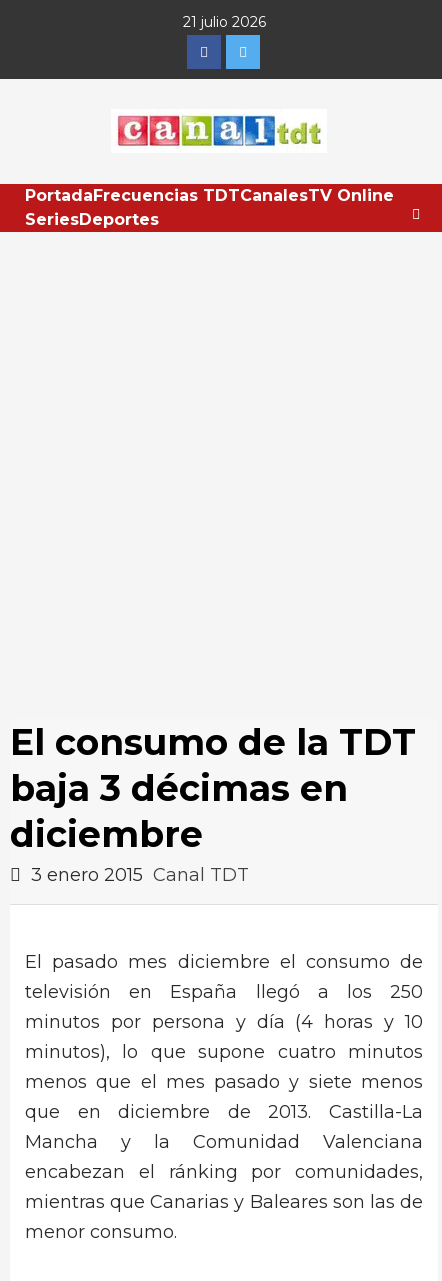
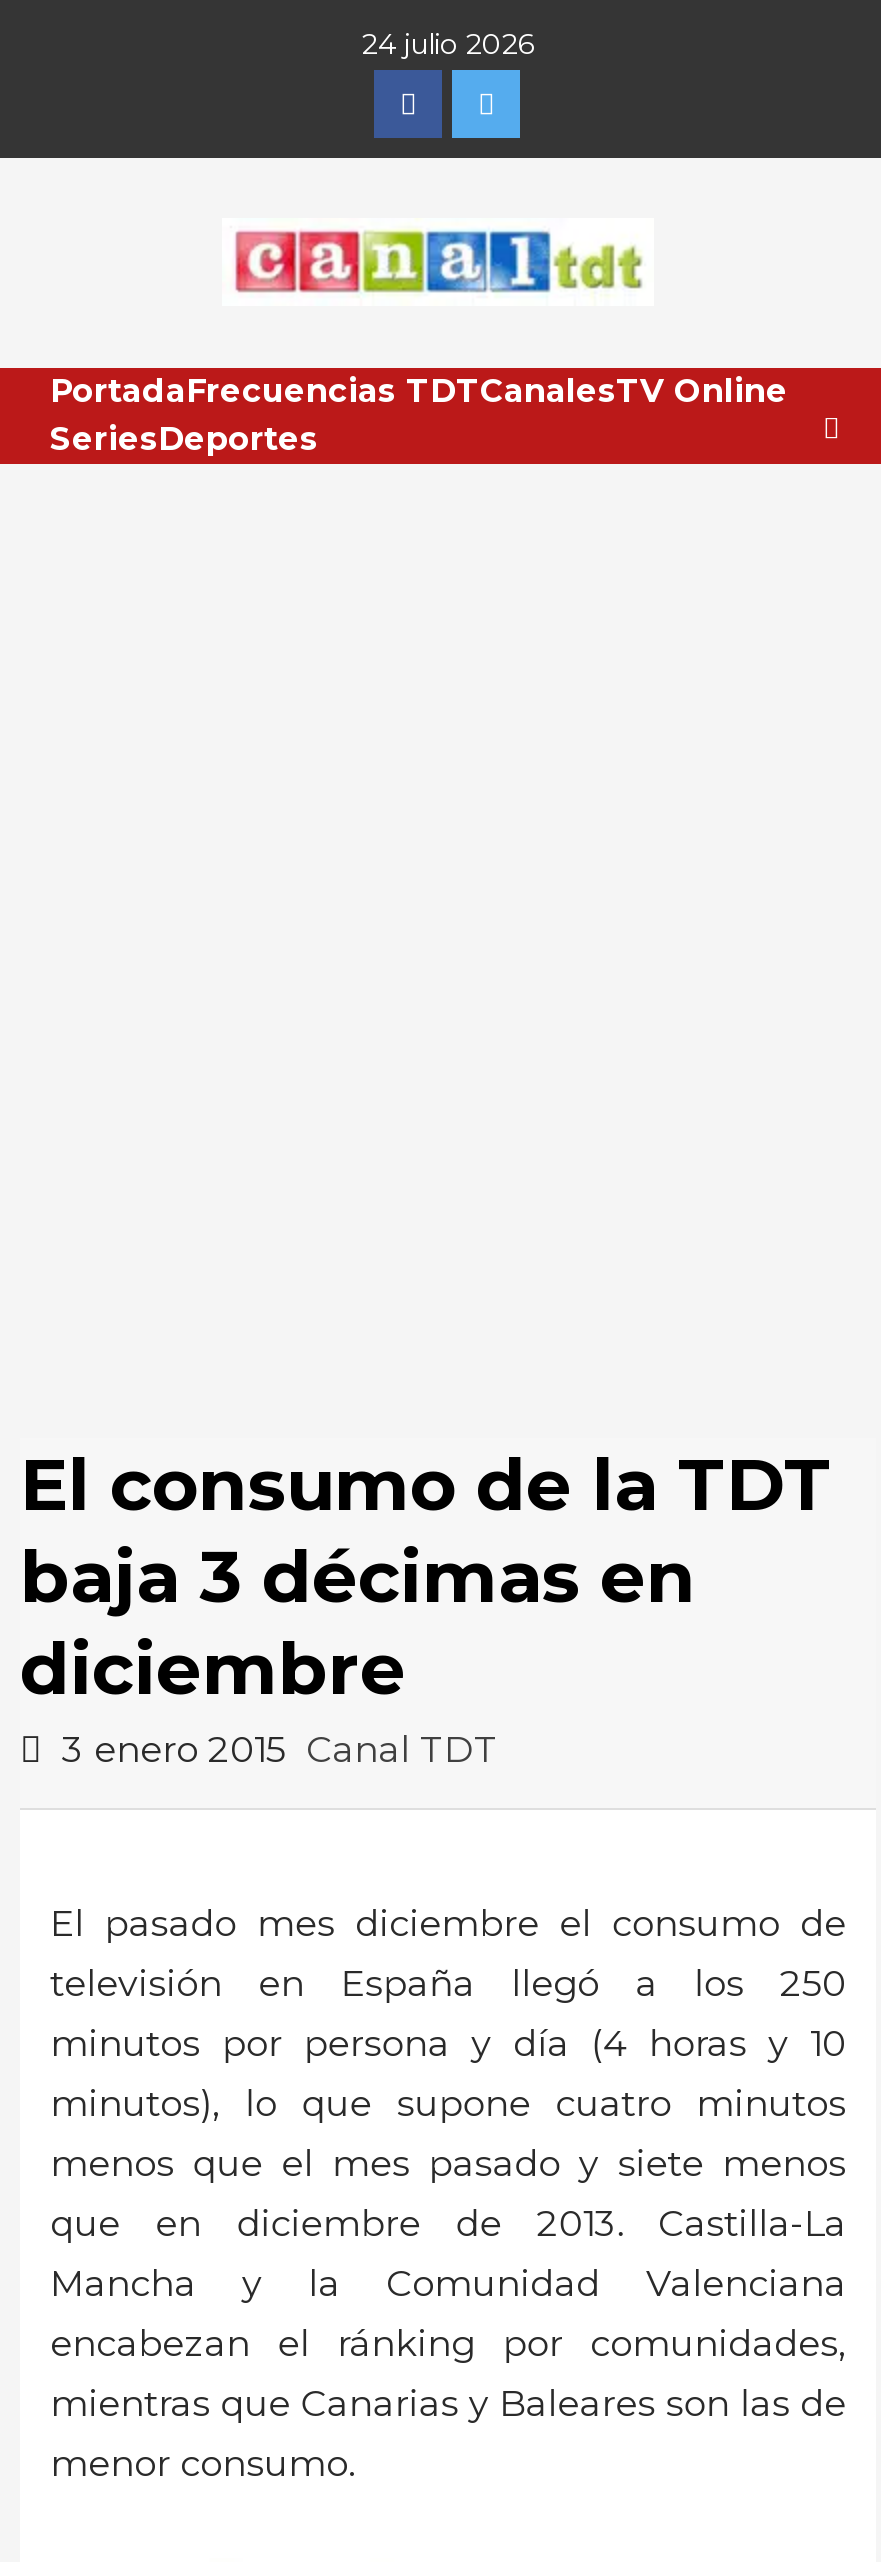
- 21 julio 2026
+ 24 julio 2026
